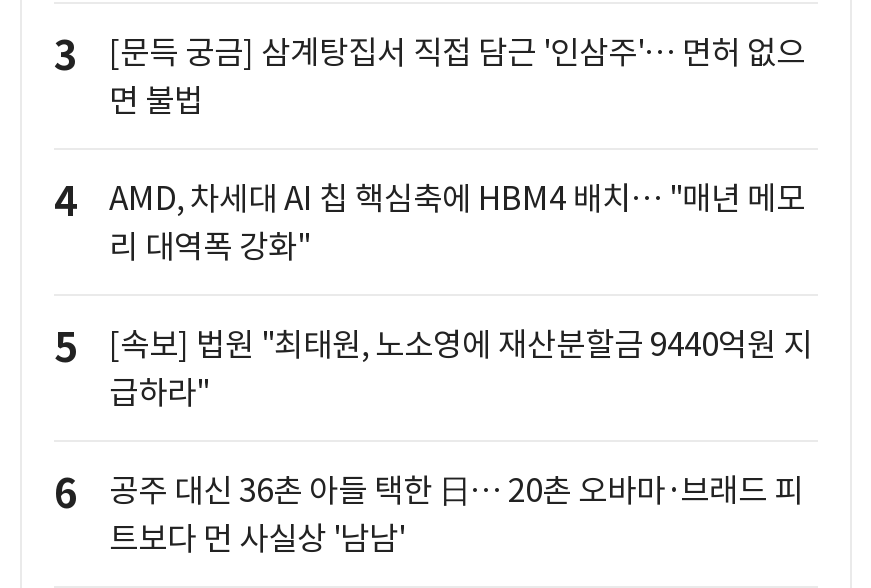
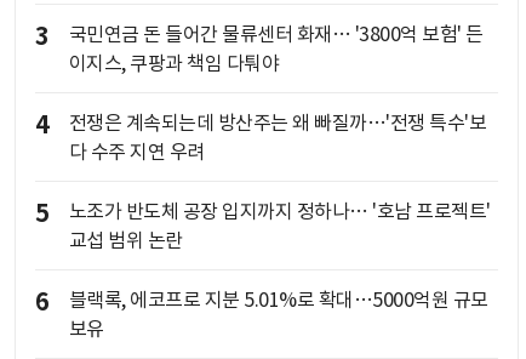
- [문득 궁금] 삼계탕집서 직접 담근 '인삼주'… 면허 없으
- 면 불법
+ 국민연금 돈 들어간 물류센터 화재… '3800억 보험' 든
+ 이지스, 쿠팡과 책임 다퉈야

- AMD, 차세대 AI 칩 핵심축에 HBM4 배치… "매년 메모
- 리 대역폭 강화"
+ 전쟁은 계속되는데 방산주는 왜 빠질까…'전쟁 특수'보
+ 다 수주 지연 우려

- [속보] 법원 "최태원, 노소영에 재산분할금 9440억원 지
- 급하라"
+ 노조가 반도체 공장 입지까지 정하나… '호남 프로젝트'
+ 교섭 범위 논란

- 공주 대신 36촌 아들 택한 日… 20촌 오바마·브래드 피
- 트보다 먼 사실상 '남남'
+ 블랙록, 에코프로 지분 5.01%로 확대…5000억원 규모
+ 보유
